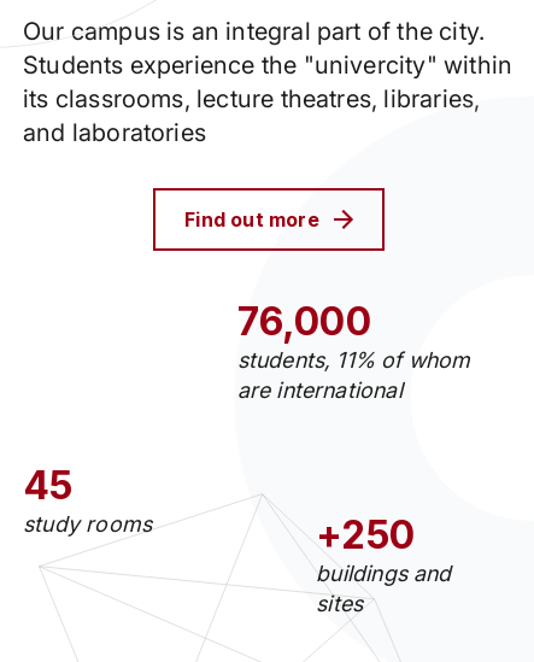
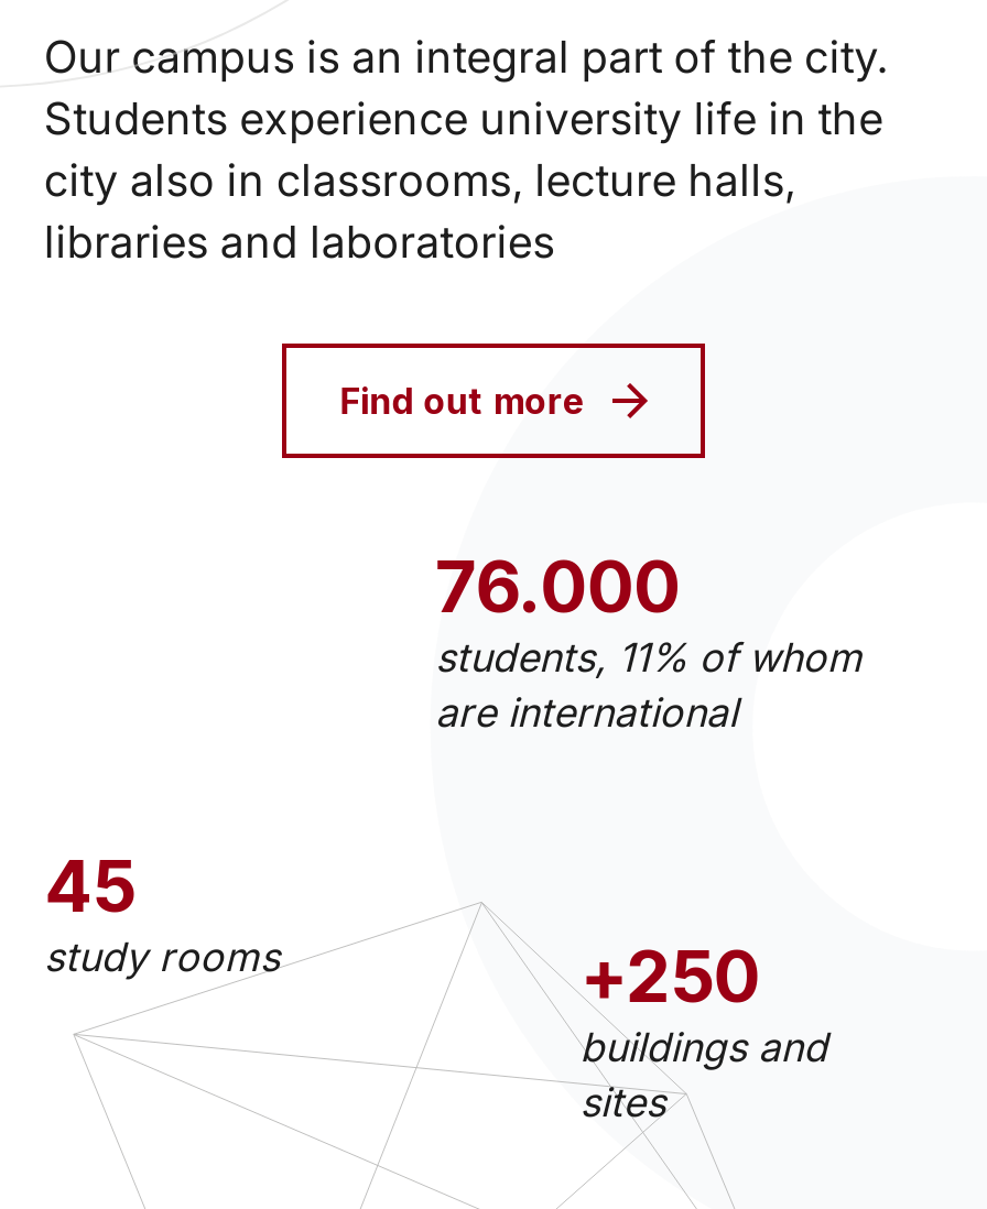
- Students experience the "univercity" within
- its classrooms, lecture theatres, libraries,
- and laboratories
+ Students experience university life in the
+ city also in classrooms, lecture halls,
+ libraries and laboratories

- 76,000
+ 76.000
